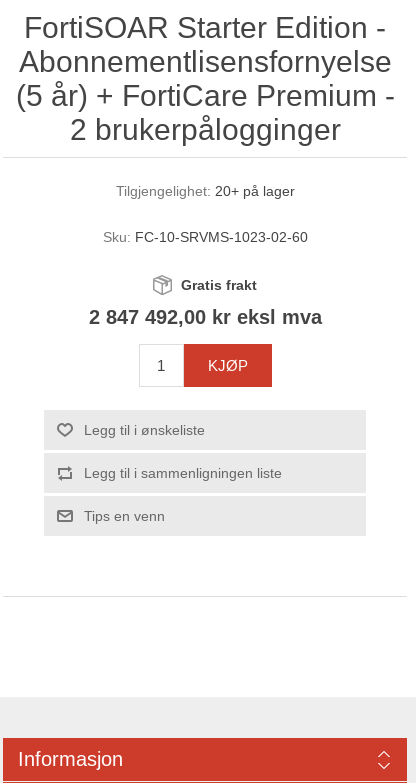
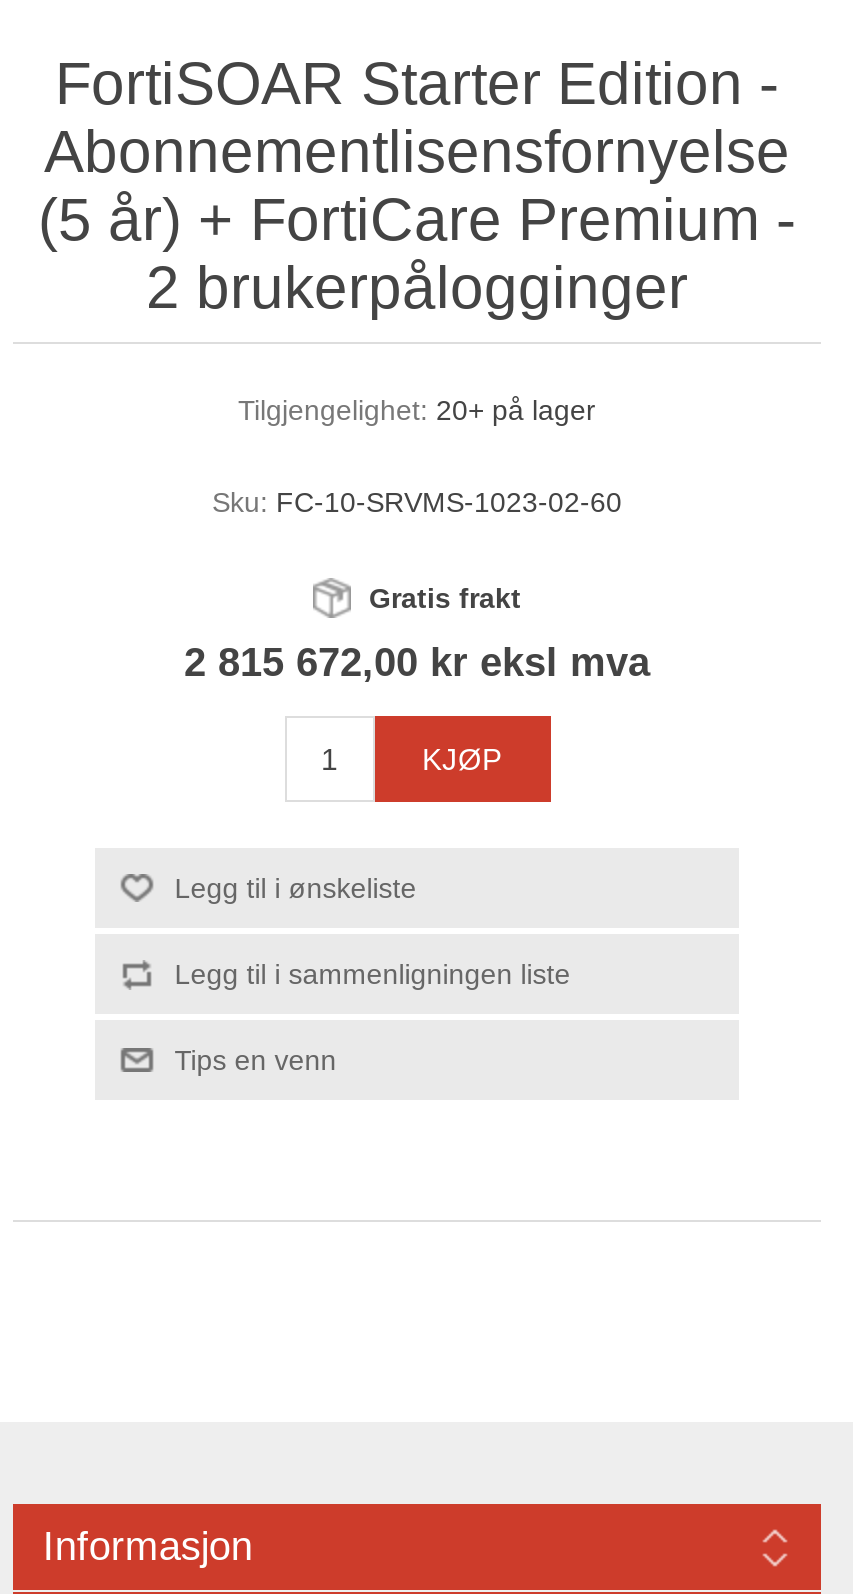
- 2 847 492,00 kr eksl mva
+ 2 815 672,00 kr eksl mva
